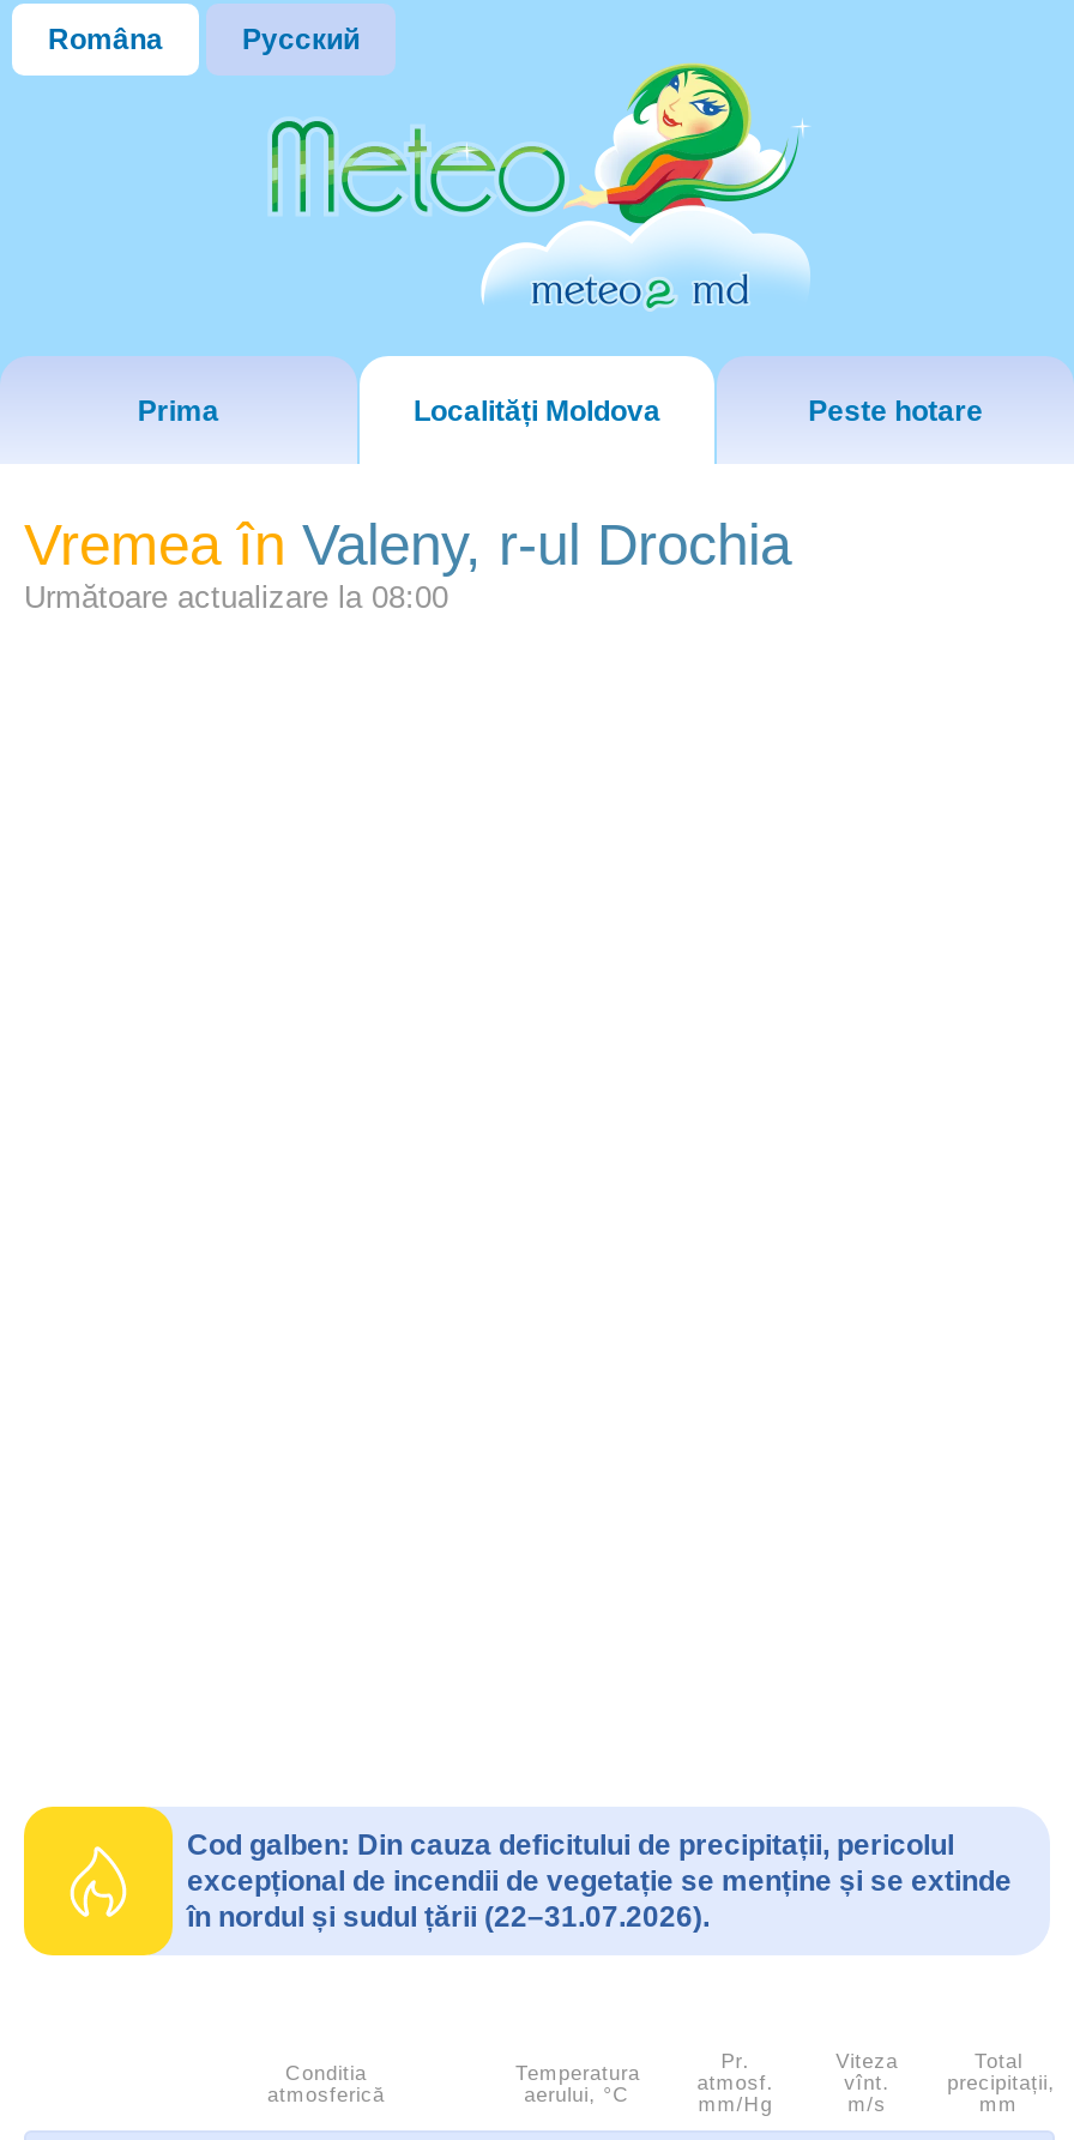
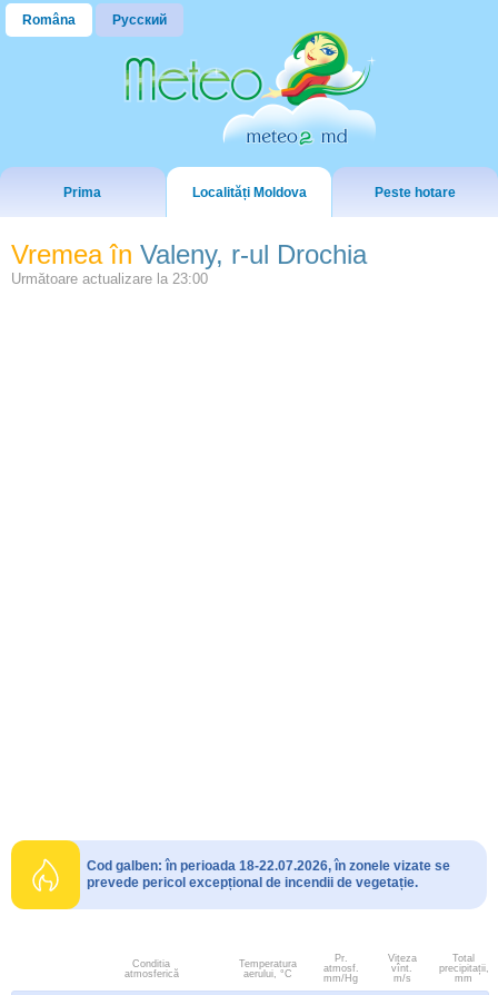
- Următoare actualizare la 08:00
+ Următoare actualizare la 23:00

- Cod galben: Din cauza deficitului de precipitații, pericolul
- excepțional de incendii de vegetație se menține și se extinde
- în nordul și sudul țării (22–31.07.2026).
+ Cod galben: în perioada 18-22.07.2026, în zonele vizate se
+ prevede pericol excepțional de incendii de vegetație.
